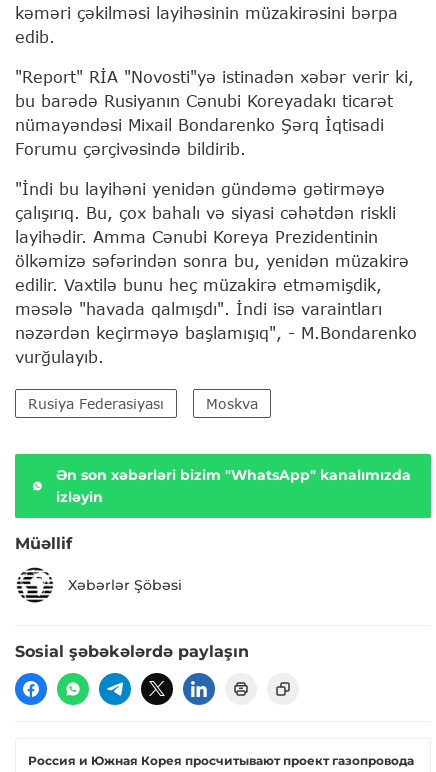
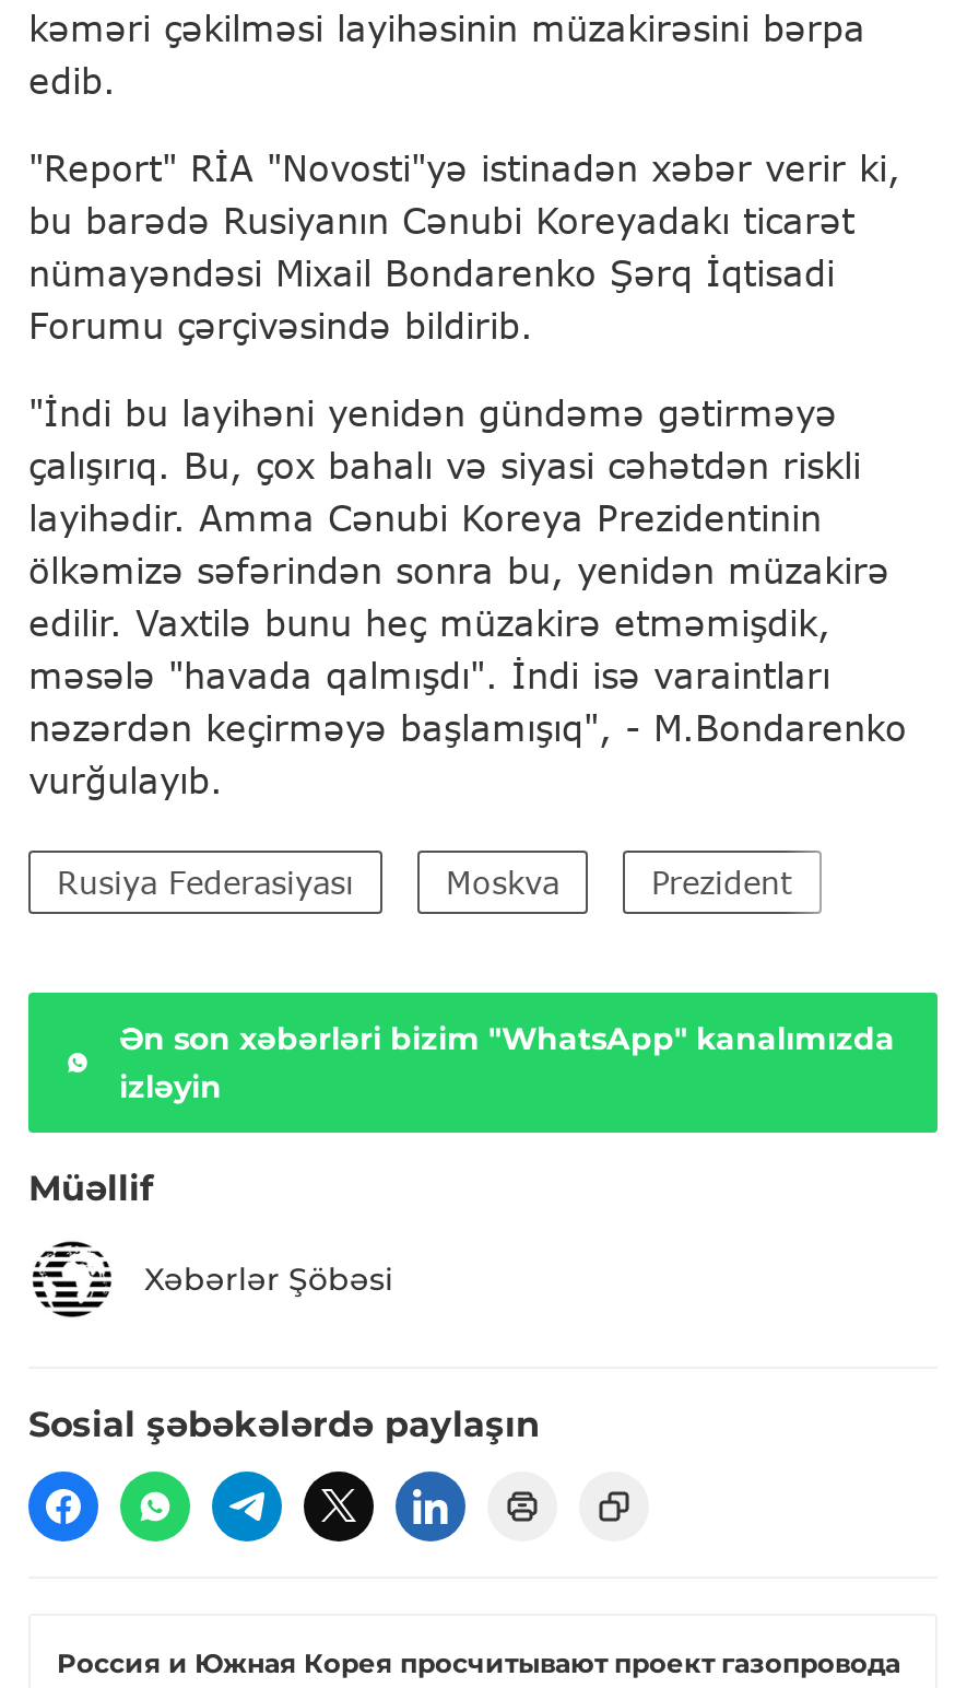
+ Prezident
